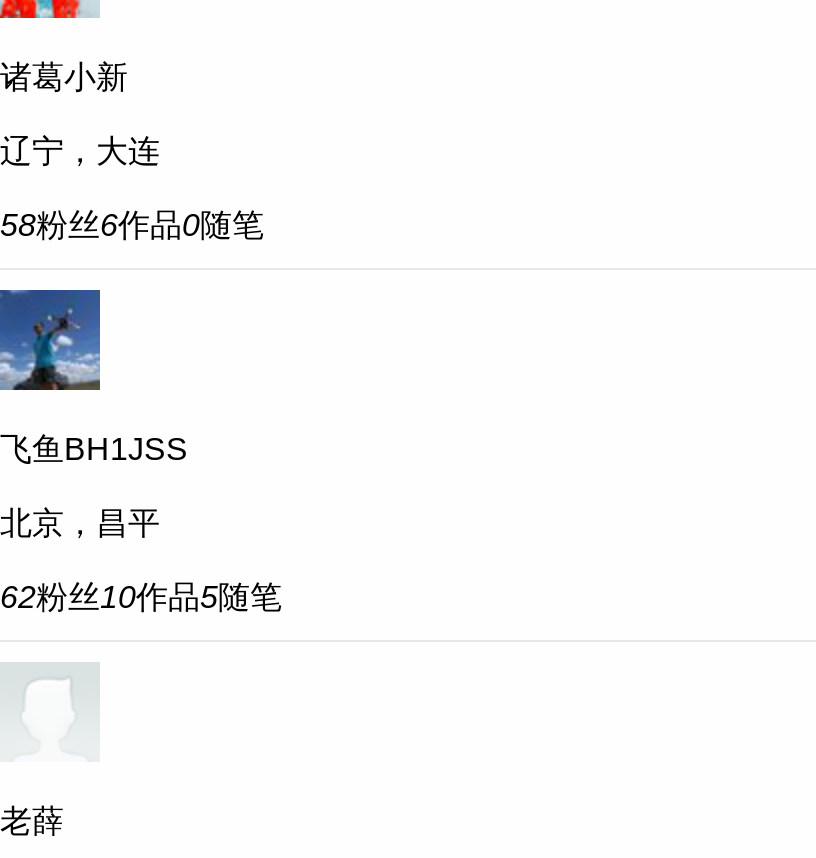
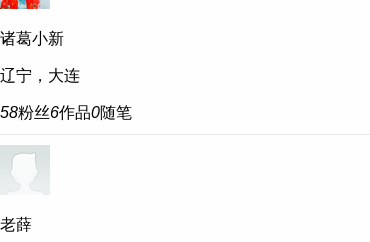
- [image]
- 飞鱼BH1JSS
- 北京，昌平
- 62粉丝10作品5随笔
